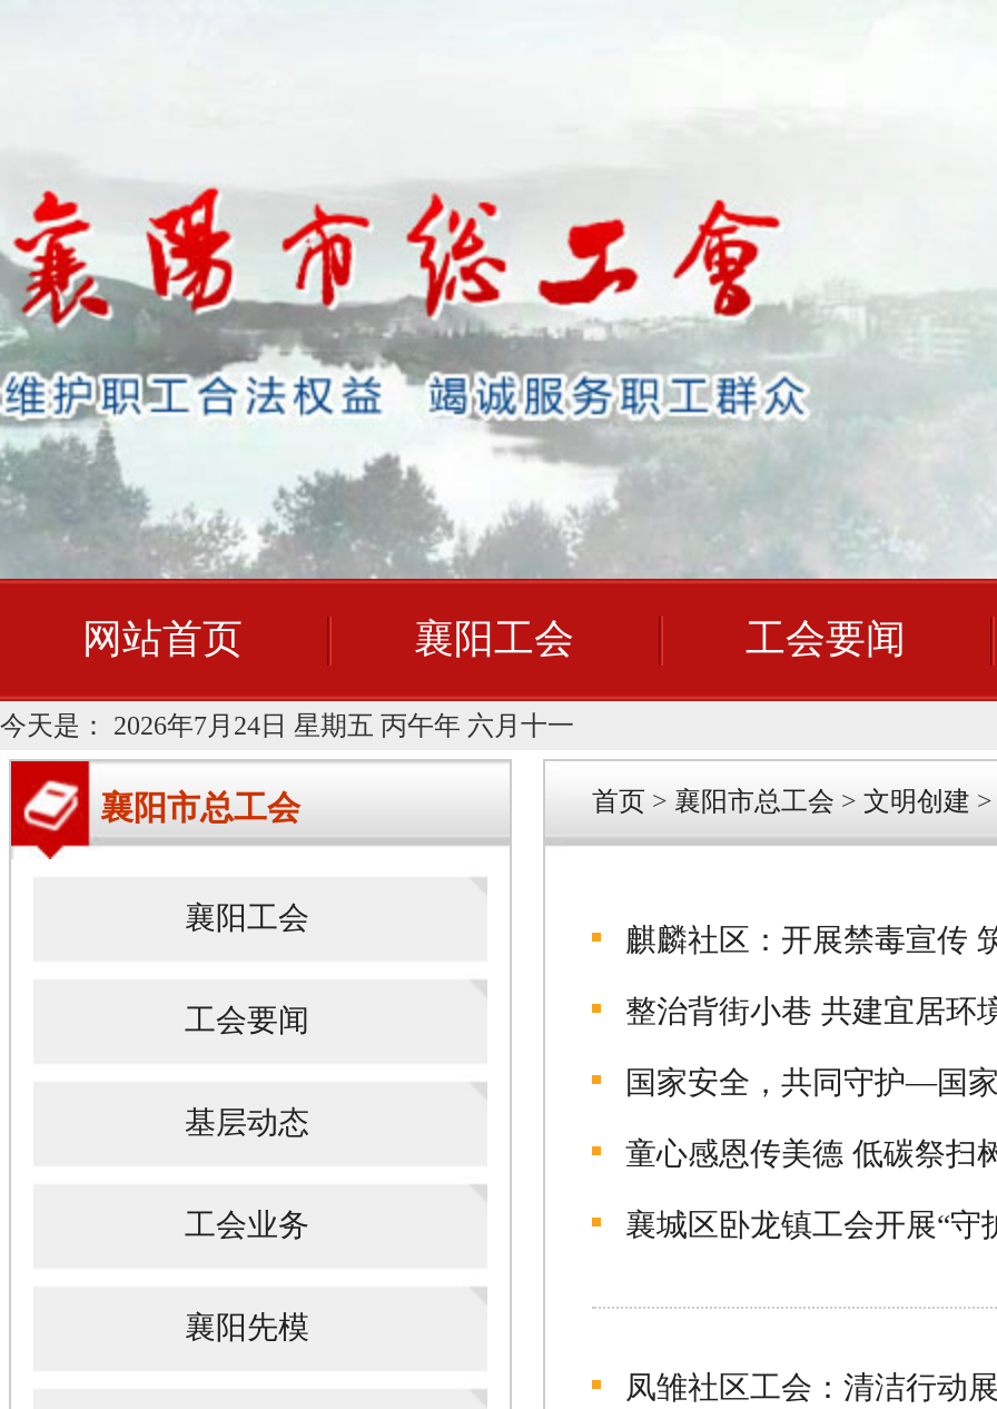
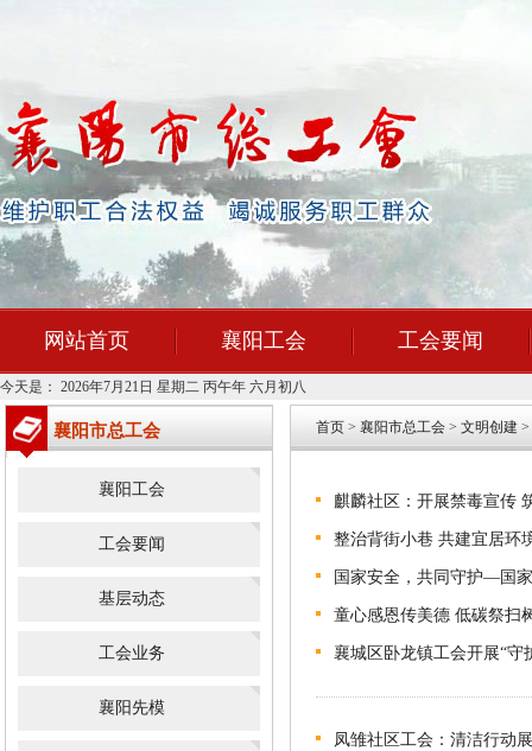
- 今天是：2026年7月24日 星期五 丙午年 六月十一
+ 今天是：2026年7月21日 星期二 丙午年 六月初八
